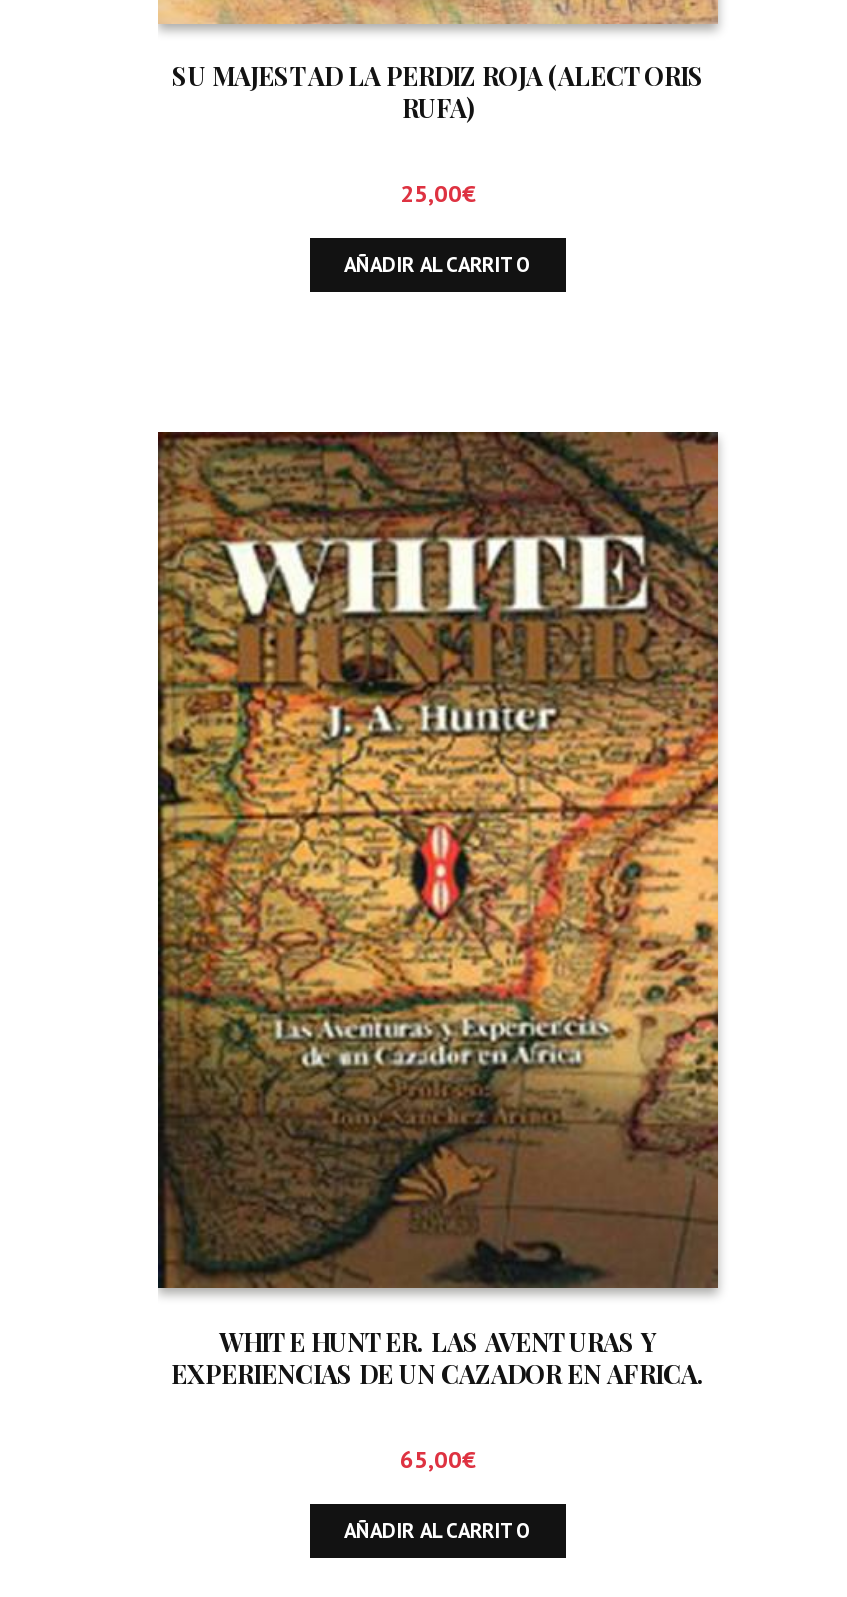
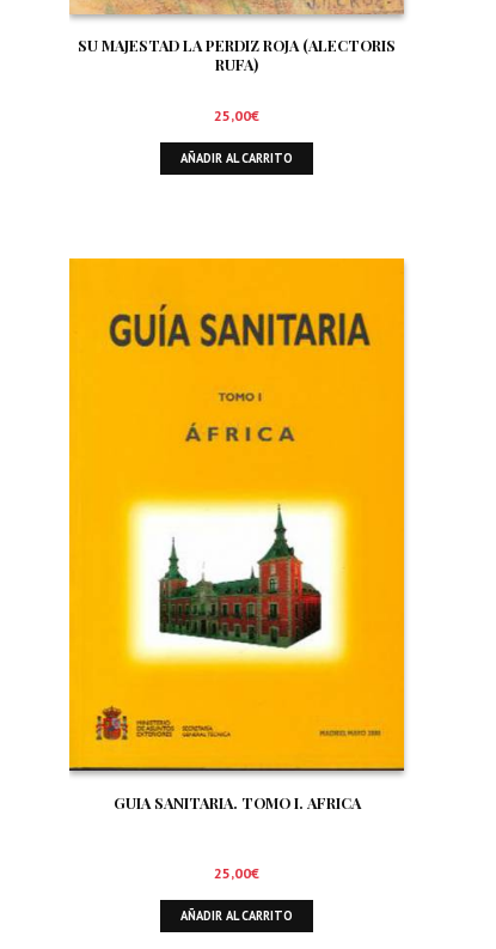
- [image]
- WHITE HUNTER. LAS AVENTURAS Y
- EXPERIENCIAS DE UN CAZADOR EN AFRICA.
+ [image]
+ GUIA SANITARIA. TOMO I. AFRICA

- 65,00€
+ 25,00€
